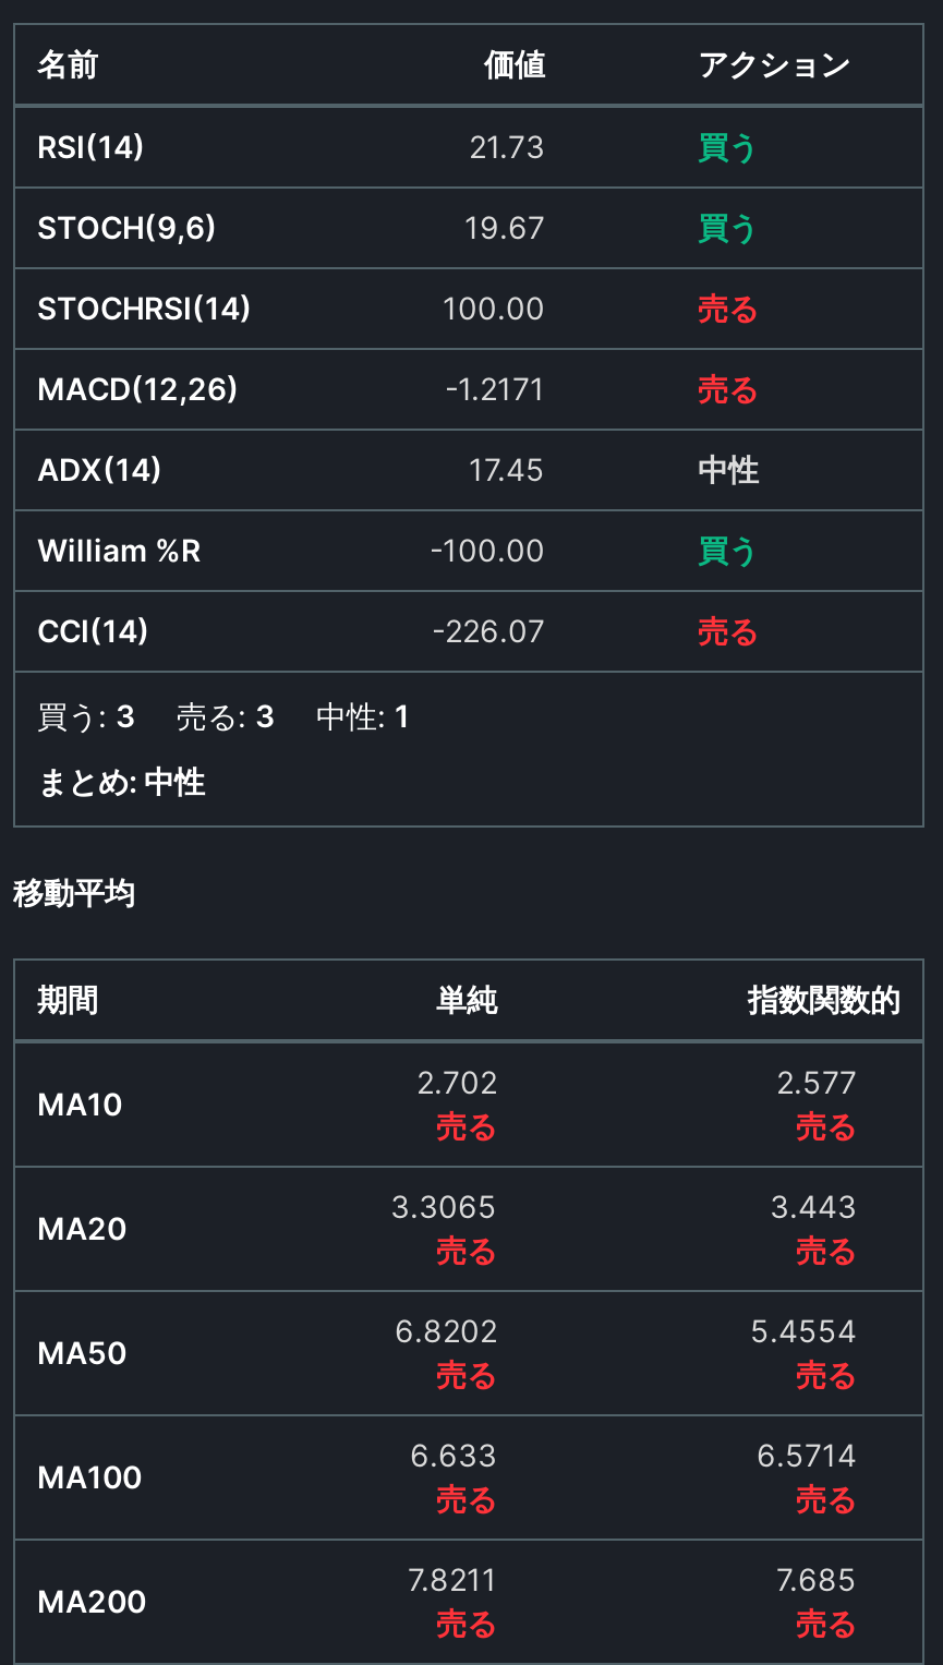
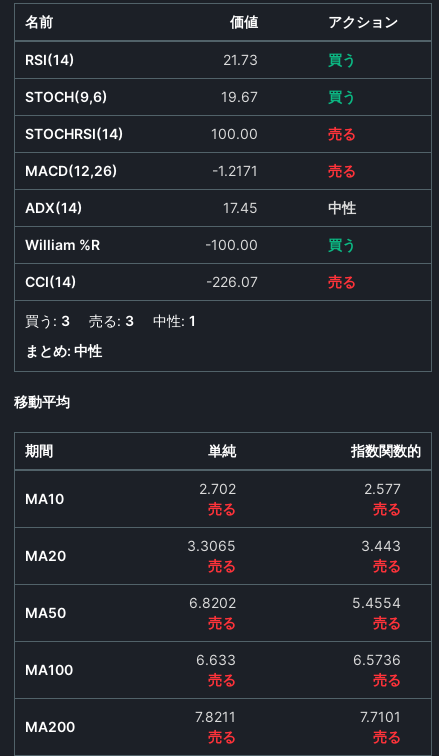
- 6.5714
+ 6.5736

- 7.685
+ 7.7101
